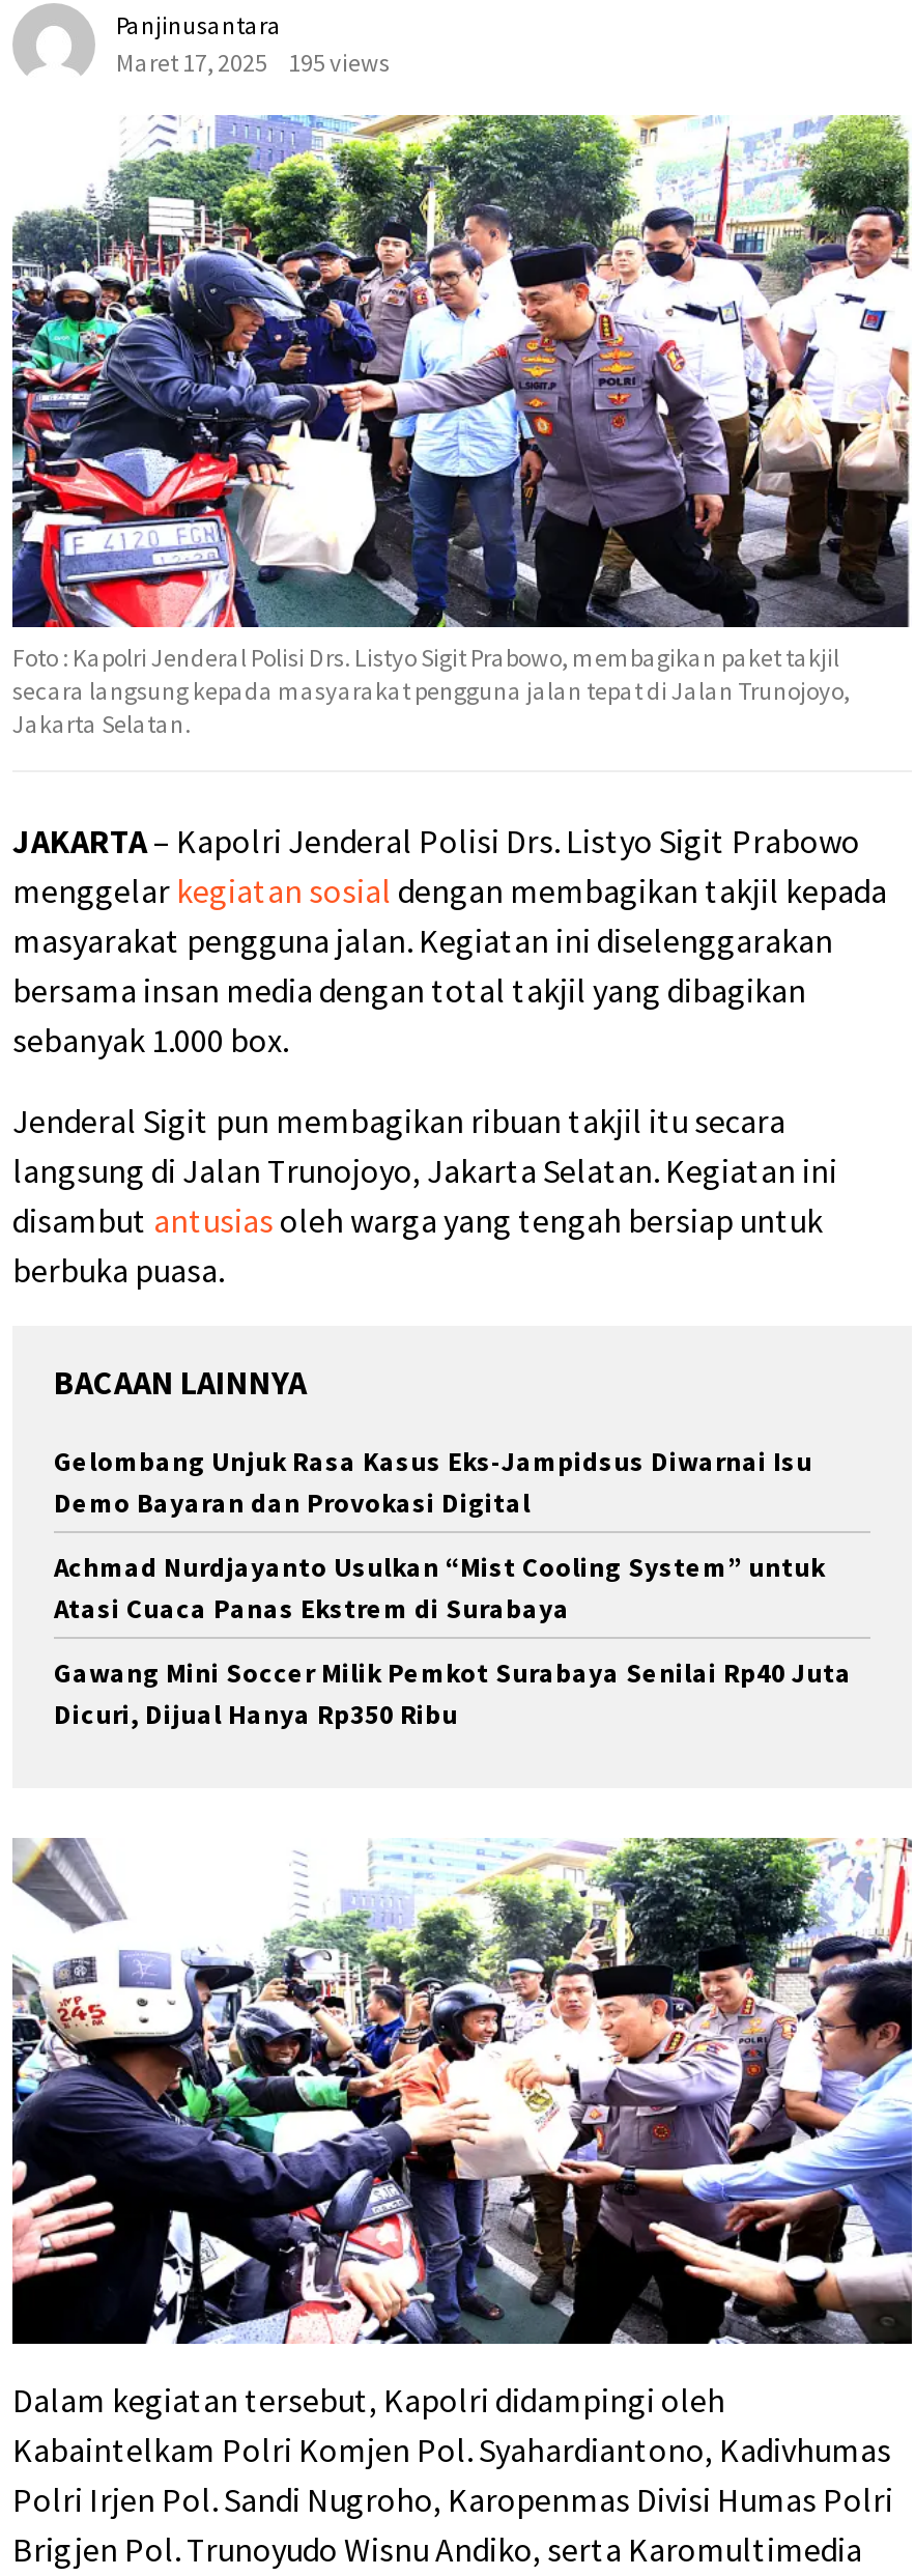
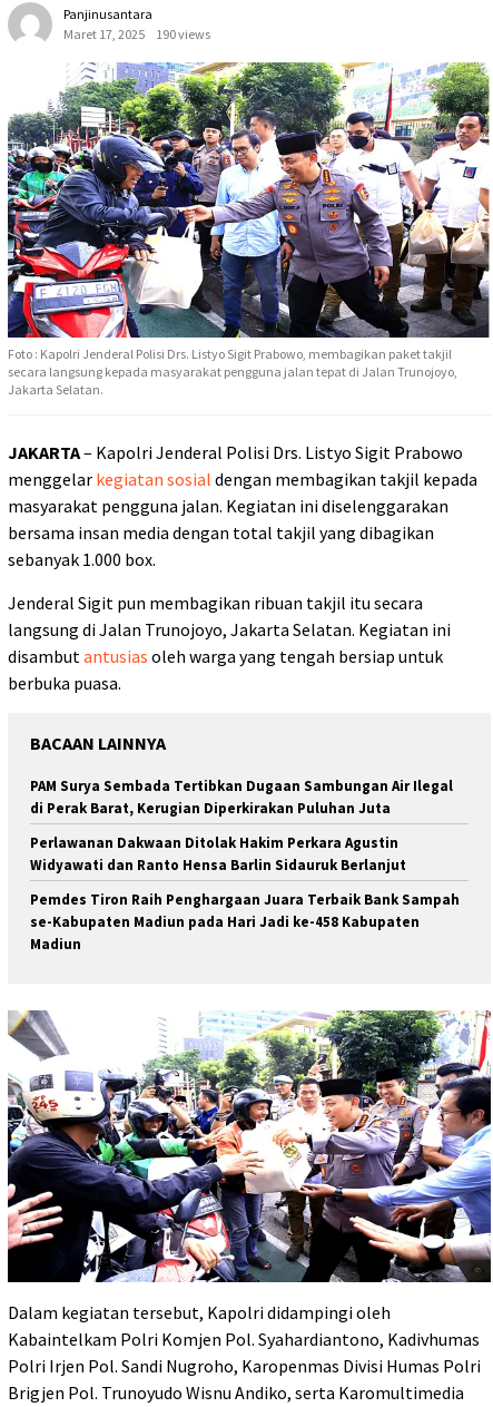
- Maret 17, 2025 195 views
+ Maret 17, 2025 190 views

- Gelombang Unjuk Rasa Kasus Eks-Jampidsus Diwarnai Isu
- Demo Bayaran dan Provokasi Digital
+ PAM Surya Sembada Tertibkan Dugaan Sambungan Air Ilegal
+ di Perak Barat, Kerugian Diperkirakan Puluhan Juta

- Achmad Nurdjayanto Usulkan “Mist Cooling System” untuk
- Atasi Cuaca Panas Ekstrem di Surabaya
+ Perlawanan Dakwaan Ditolak Hakim Perkara Agustin
+ Widyawati dan Ranto Hensa Barlin Sidauruk Berlanjut

- Gawang Mini Soccer Milik Pemkot Surabaya Senilai Rp40 Juta
- Dicuri, Dijual Hanya Rp350 Ribu
+ Pemdes Tiron Raih Penghargaan Juara Terbaik Bank Sampah
+ se-Kabupaten Madiun pada Hari Jadi ke-458 Kabupaten
+ Madiun
